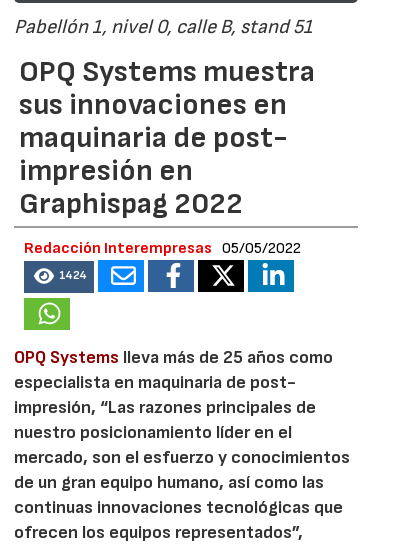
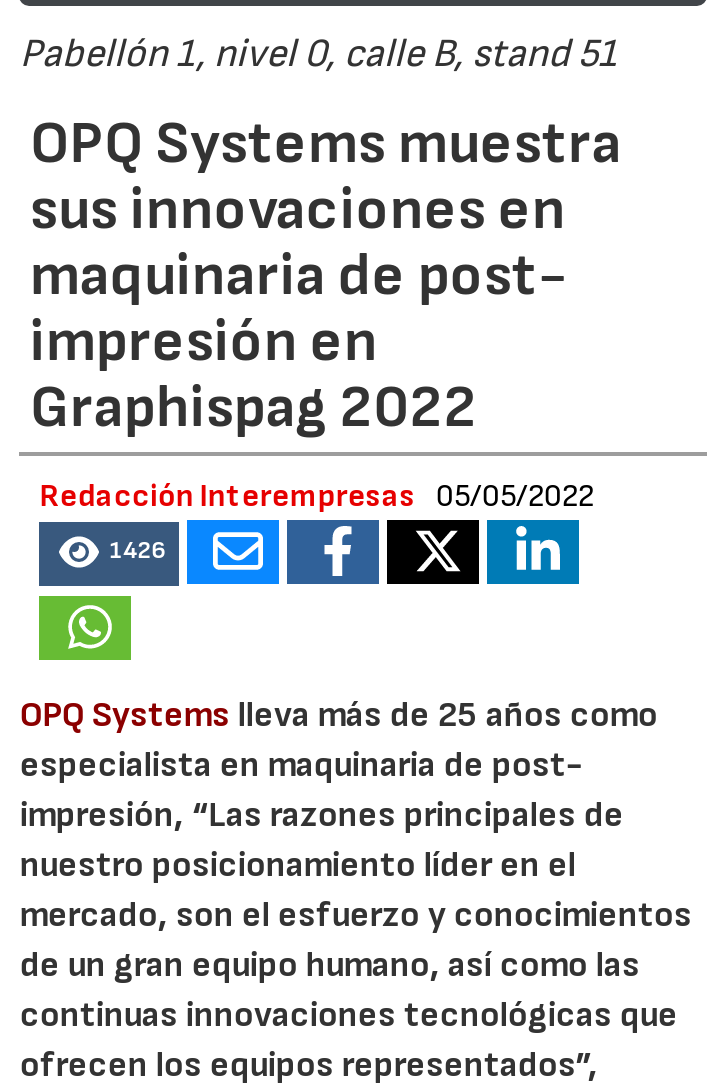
- 1424
+ 1426
